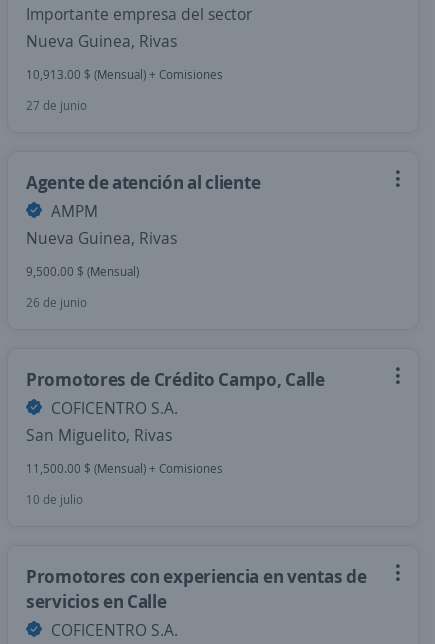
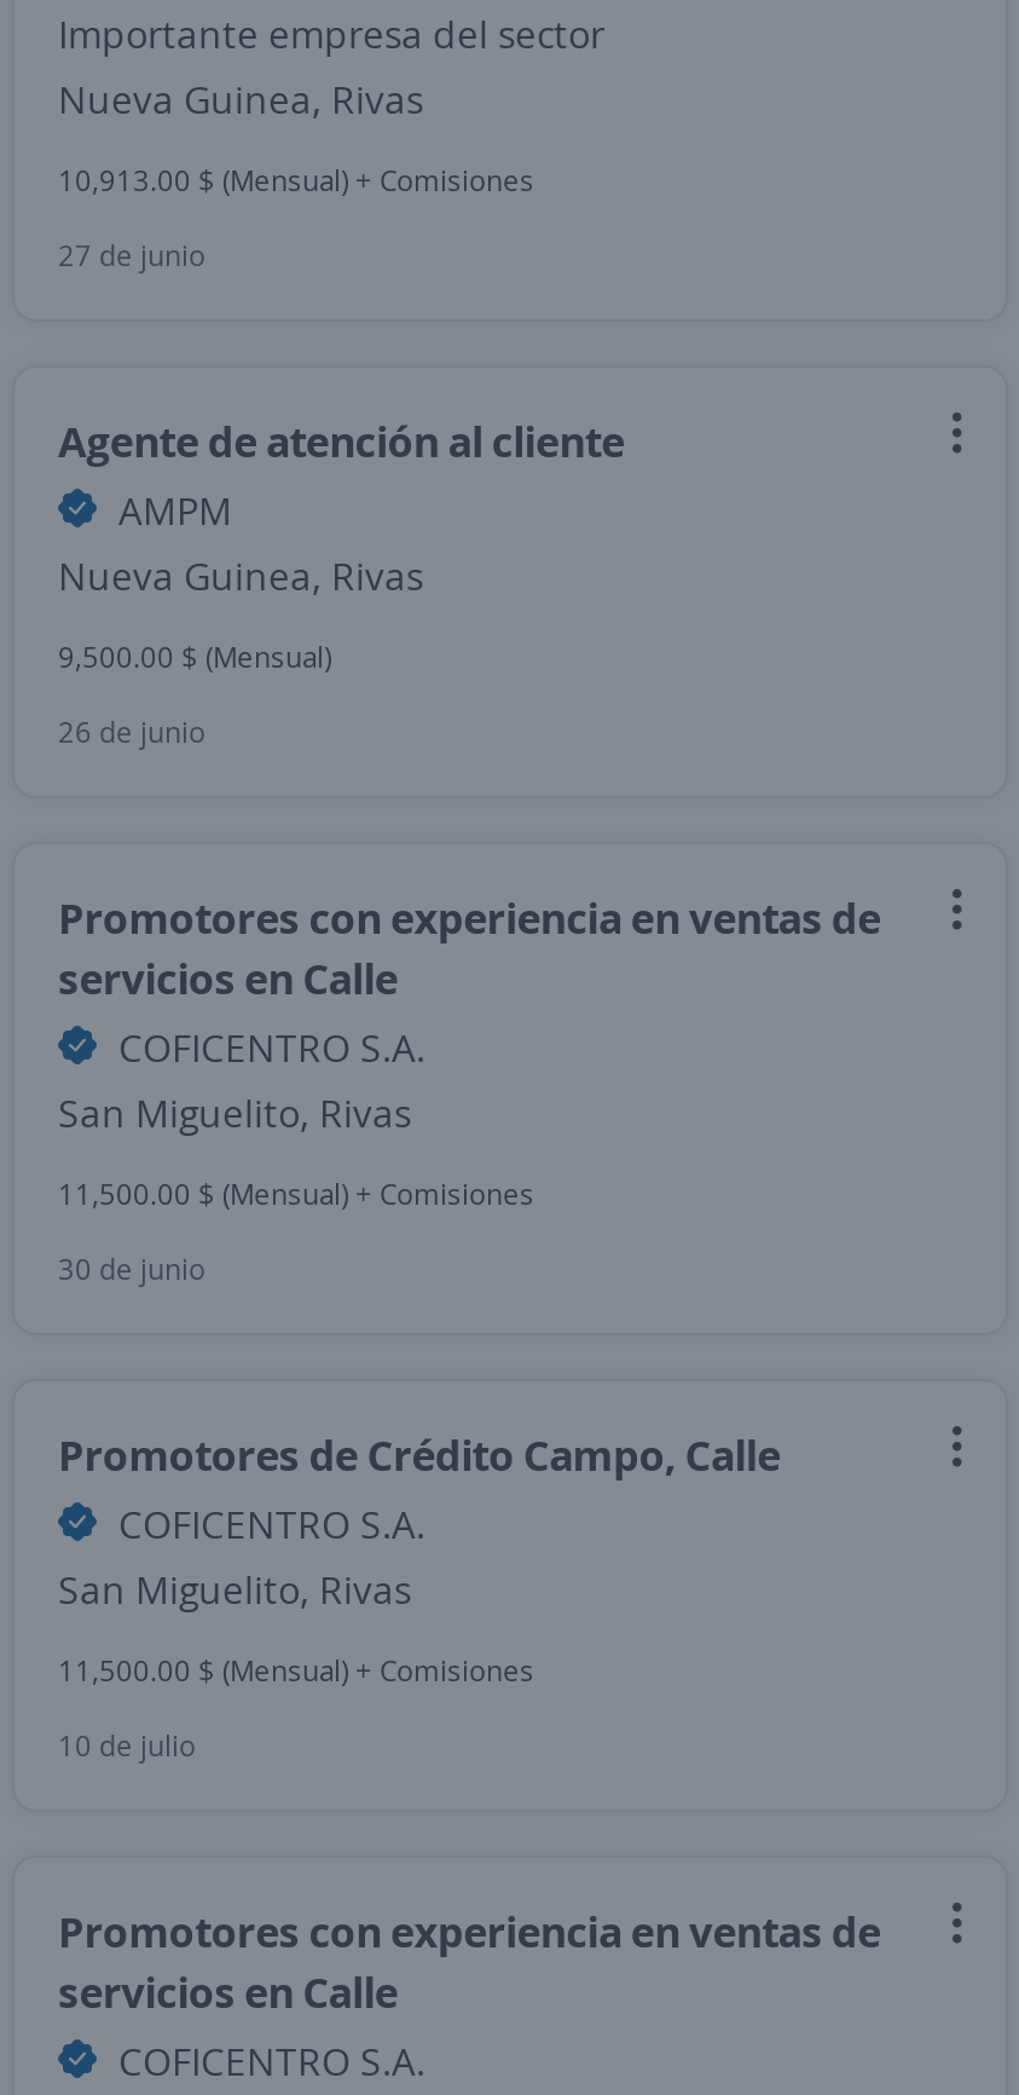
+ Promotores con experiencia en ventas de
+ servicios en Calle
+ COFICENTRO S.A.
+ San Miguelito, Rivas
+ 11,500.00 $ (Mensual) + Comisiones
+ 30 de junio
